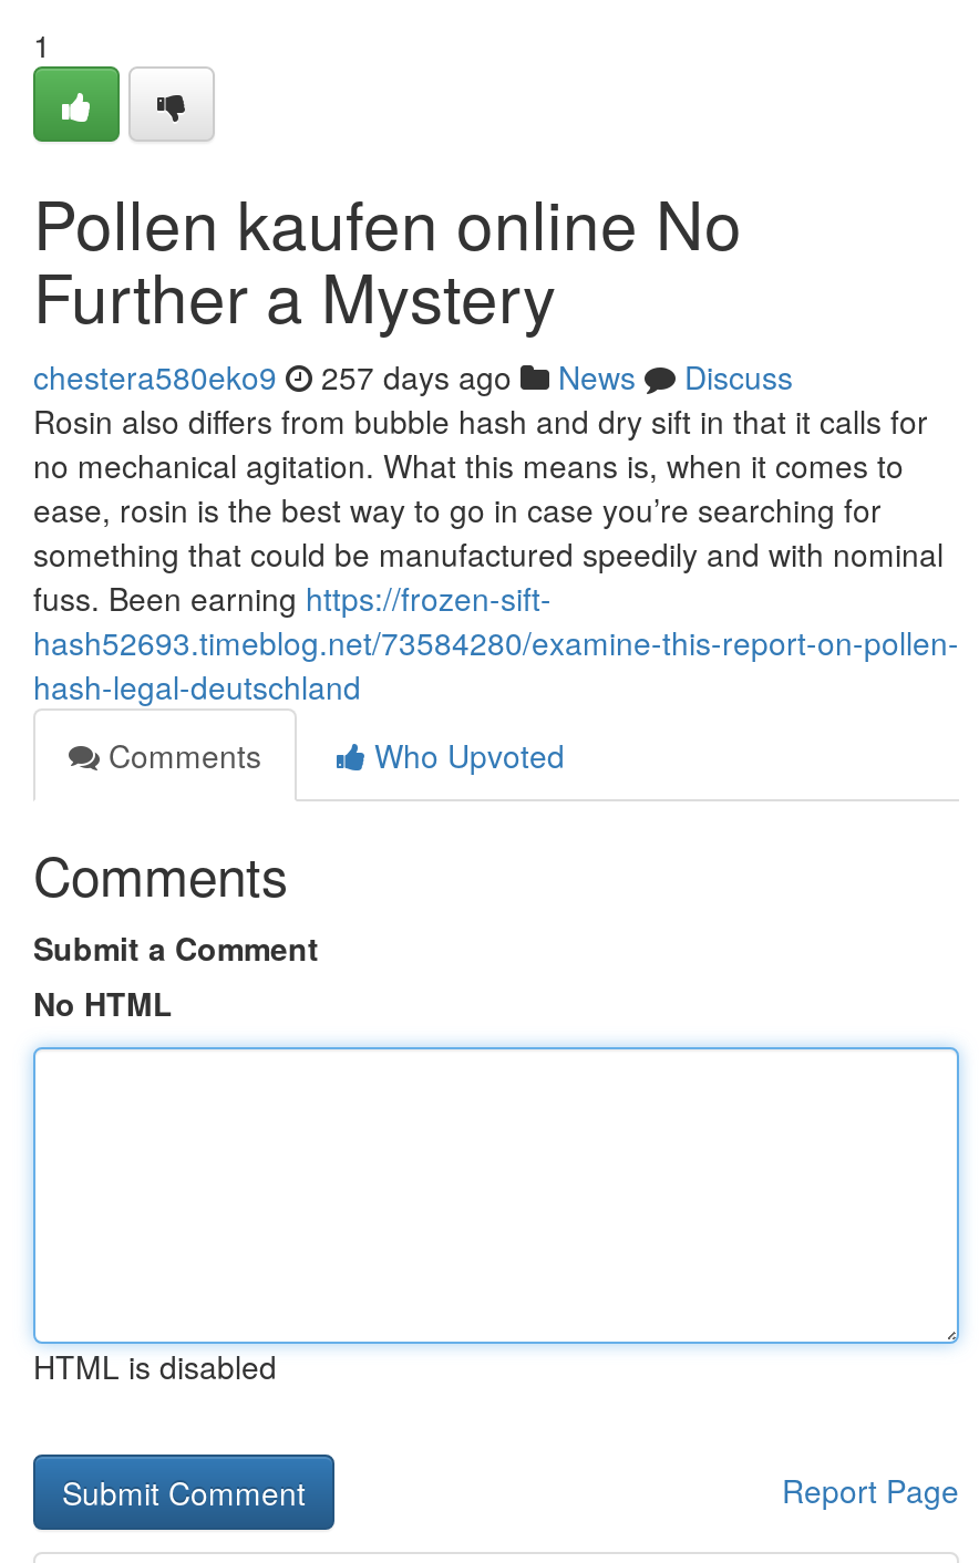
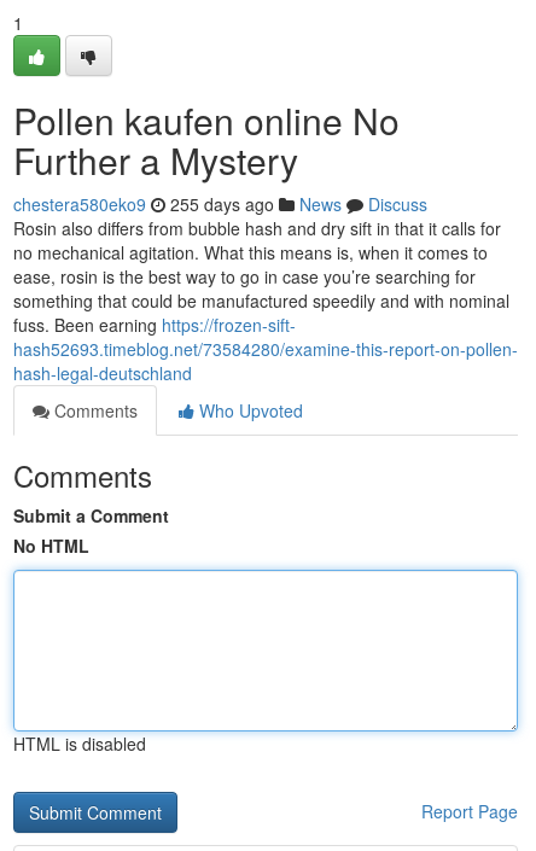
- chestera580eko9 257 days ago News Discuss
+ chestera580eko9 255 days ago News Discuss
